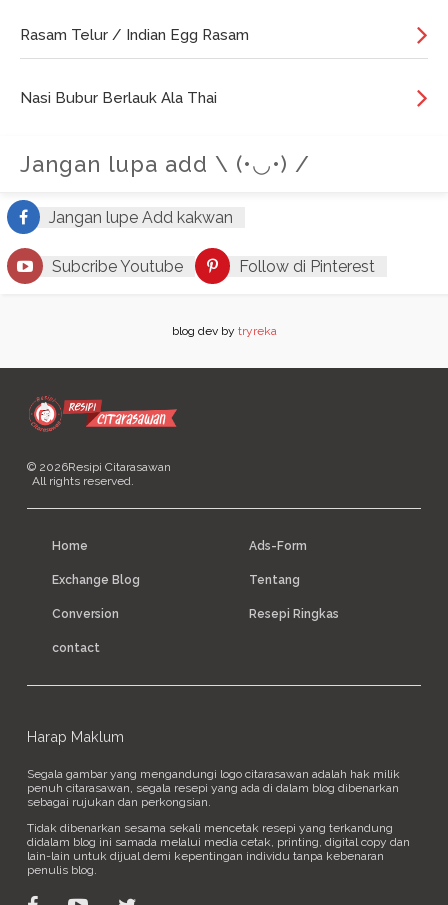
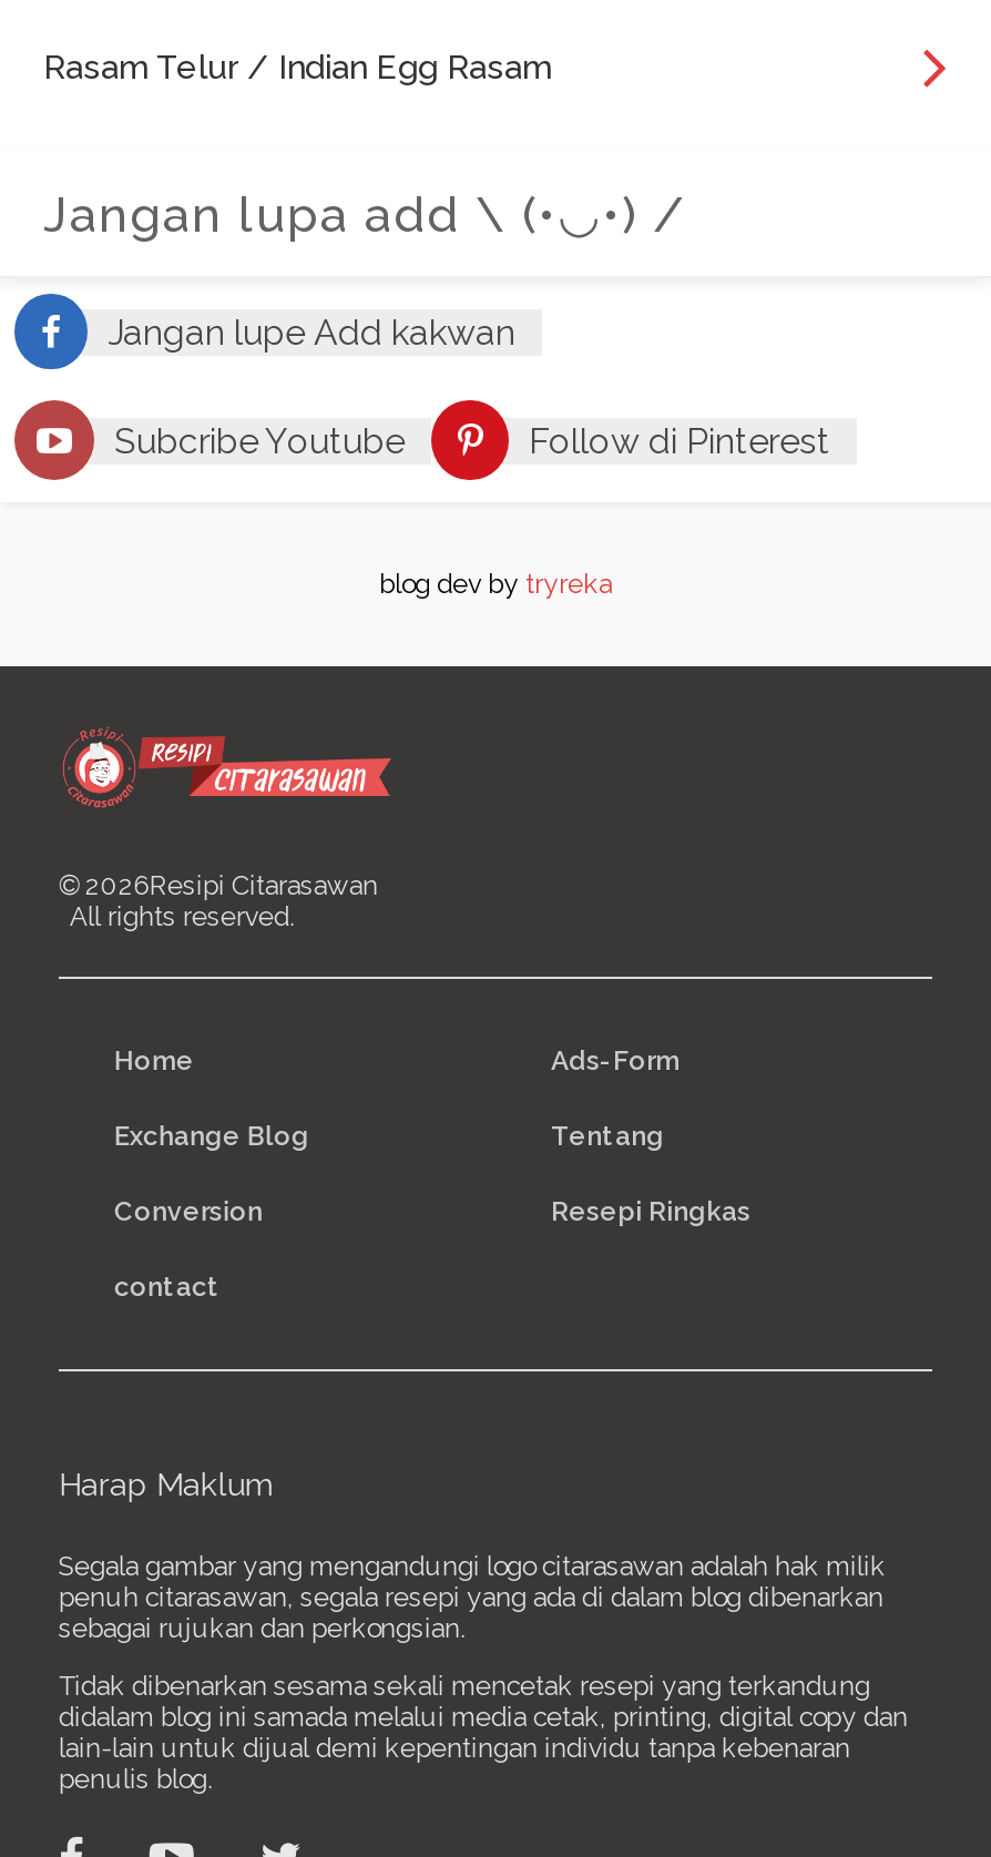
- Nasi Bubur Berlauk Ala Thai
